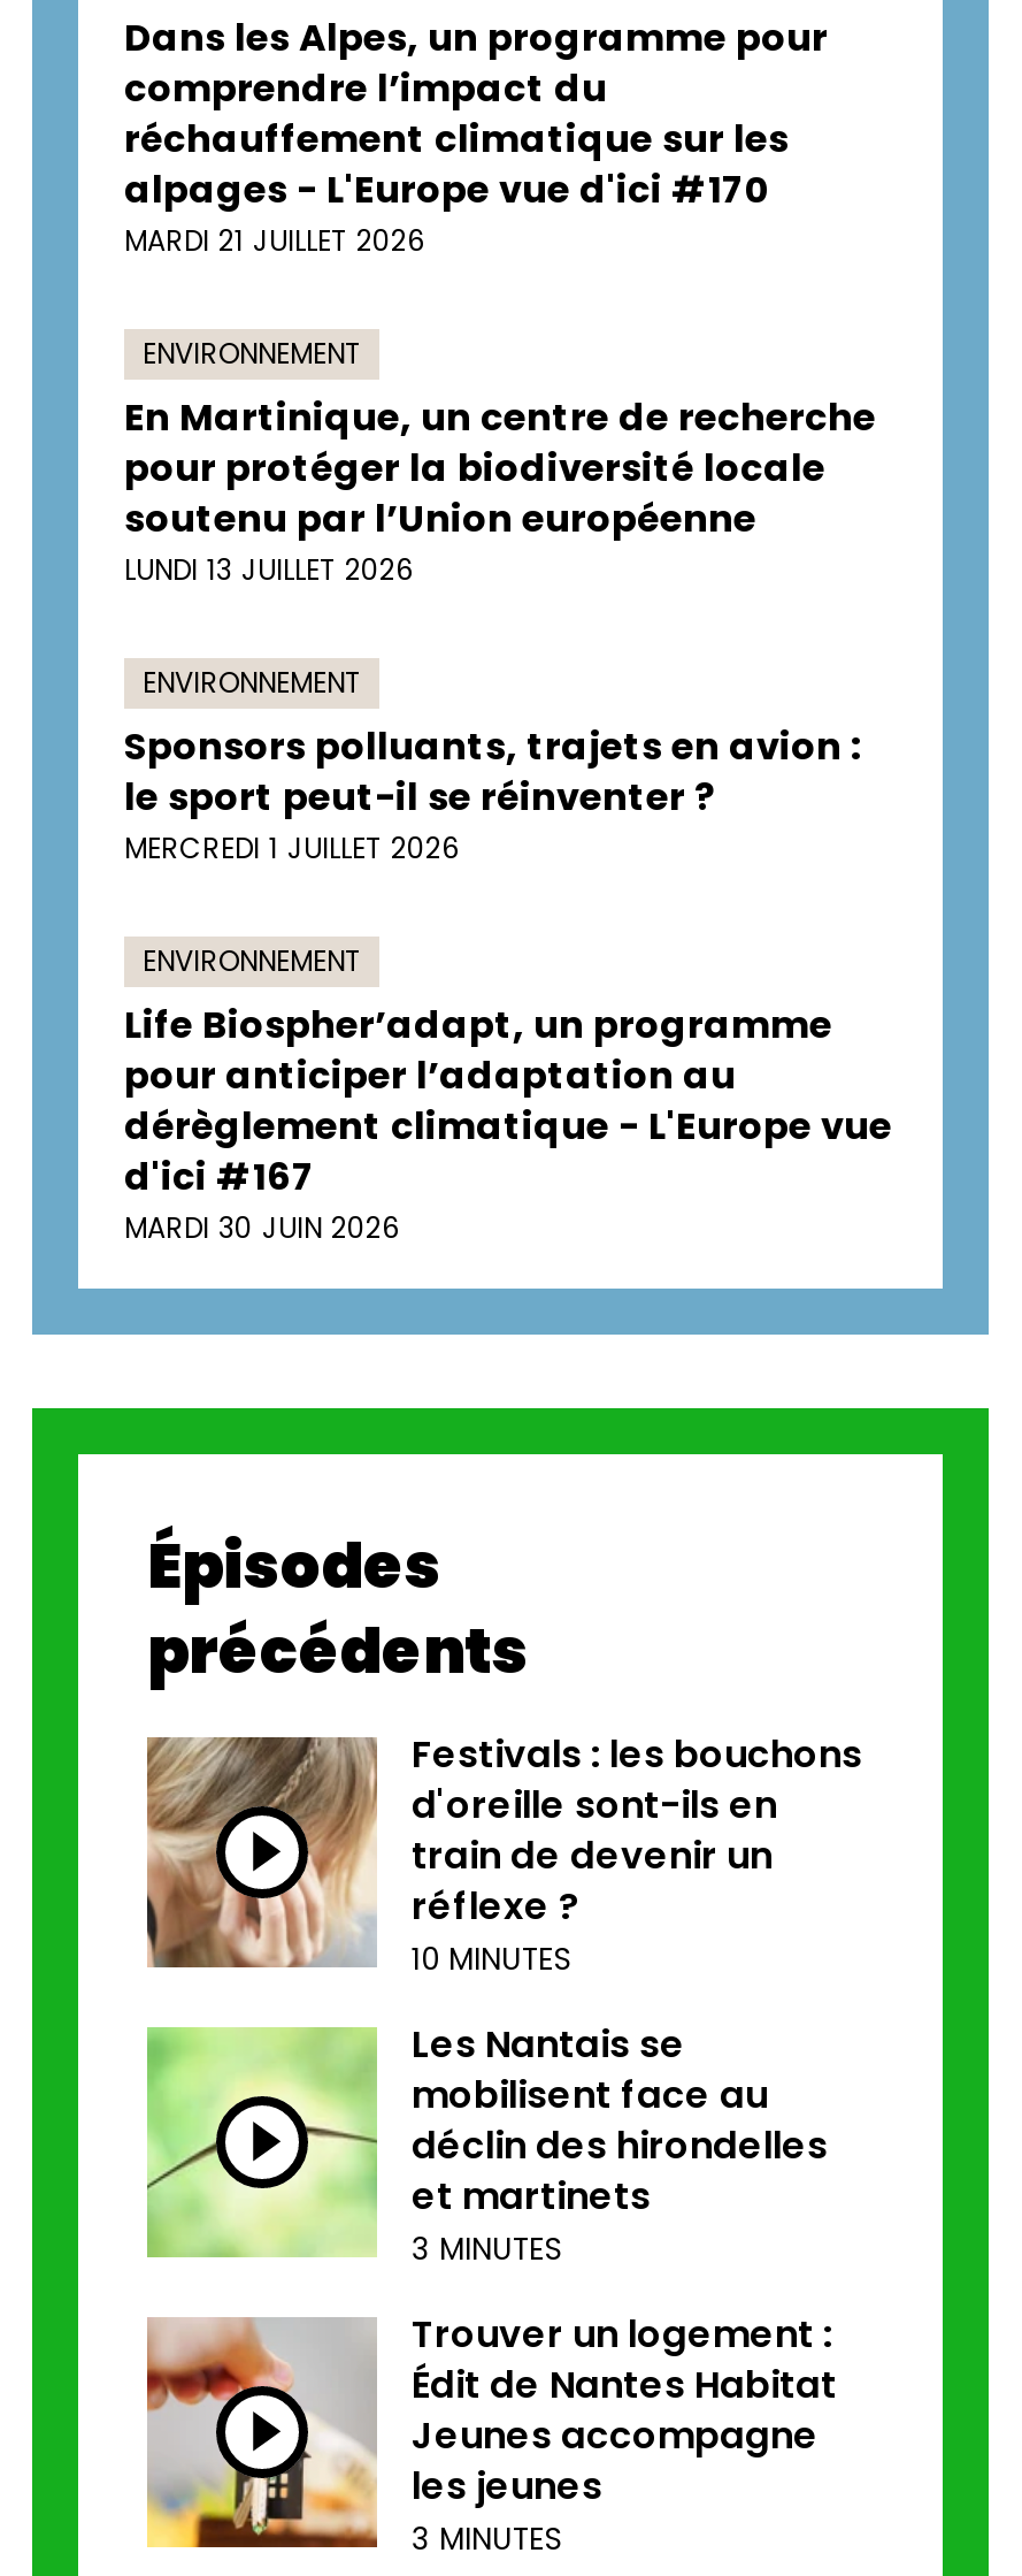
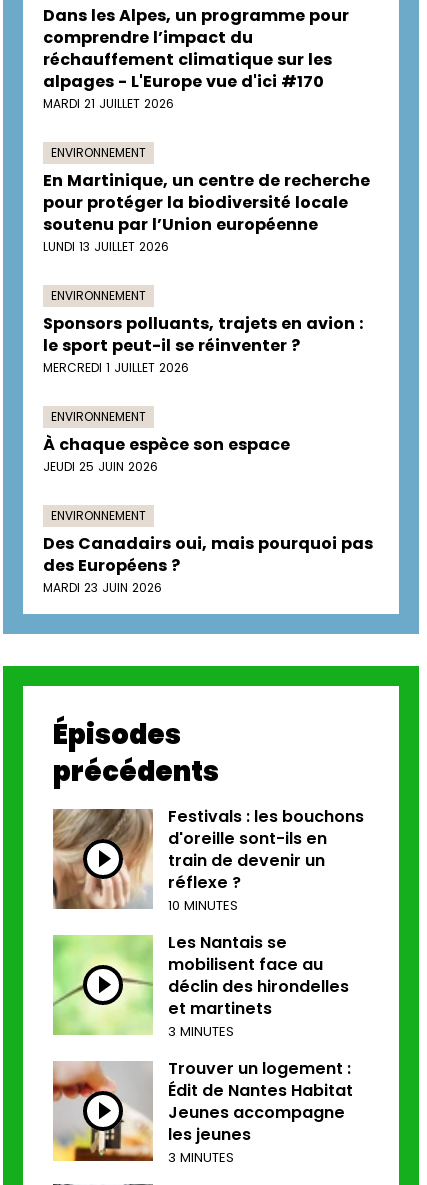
- Life Biospher’adapt, un programme
- pour anticiper l’adaptation au
- dérèglement climatique - L'Europe vue
- d'ici #167
- MARDI 30 JUIN 2026
+ À chaque espèce son espace
+ JEUDI 25 JUIN 2026
+ ENVIRONNEMENT
+ Des Canadairs oui, mais pourquoi pas
+ des Européens ?
+ MARDI 23 JUIN 2026
